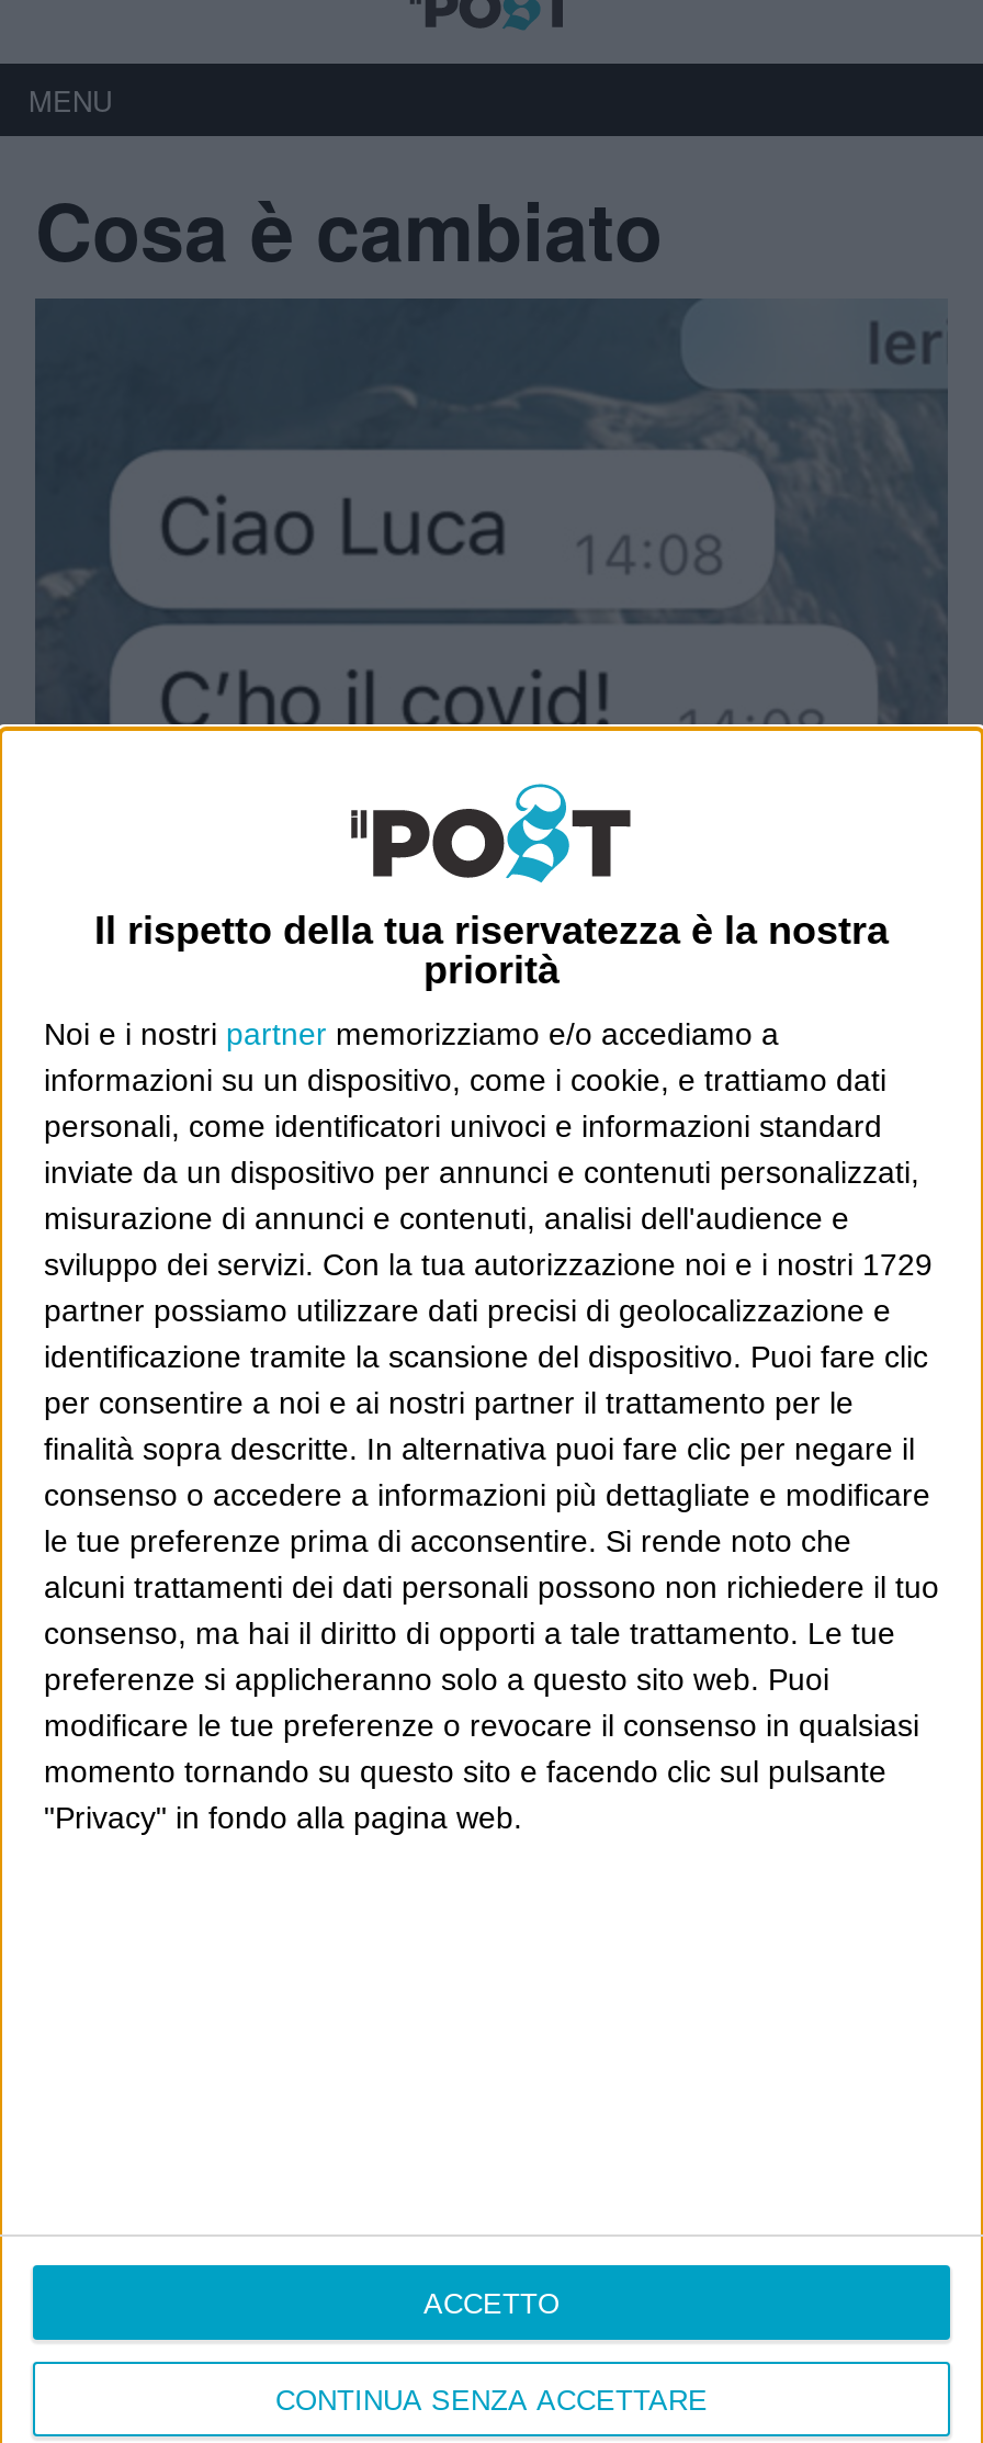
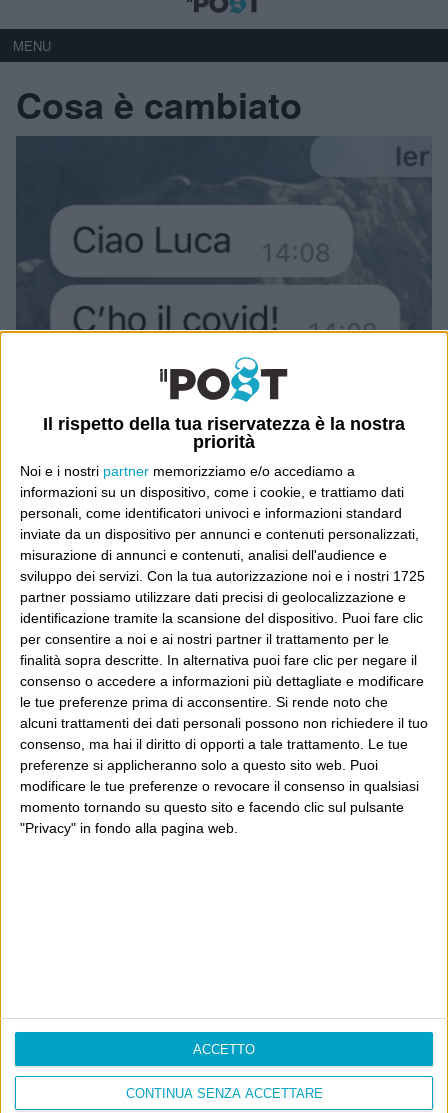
- sviluppo dei servizi. Con la tua autorizzazione noi e i nostri 1729
+ sviluppo dei servizi. Con la tua autorizzazione noi e i nostri 1725
